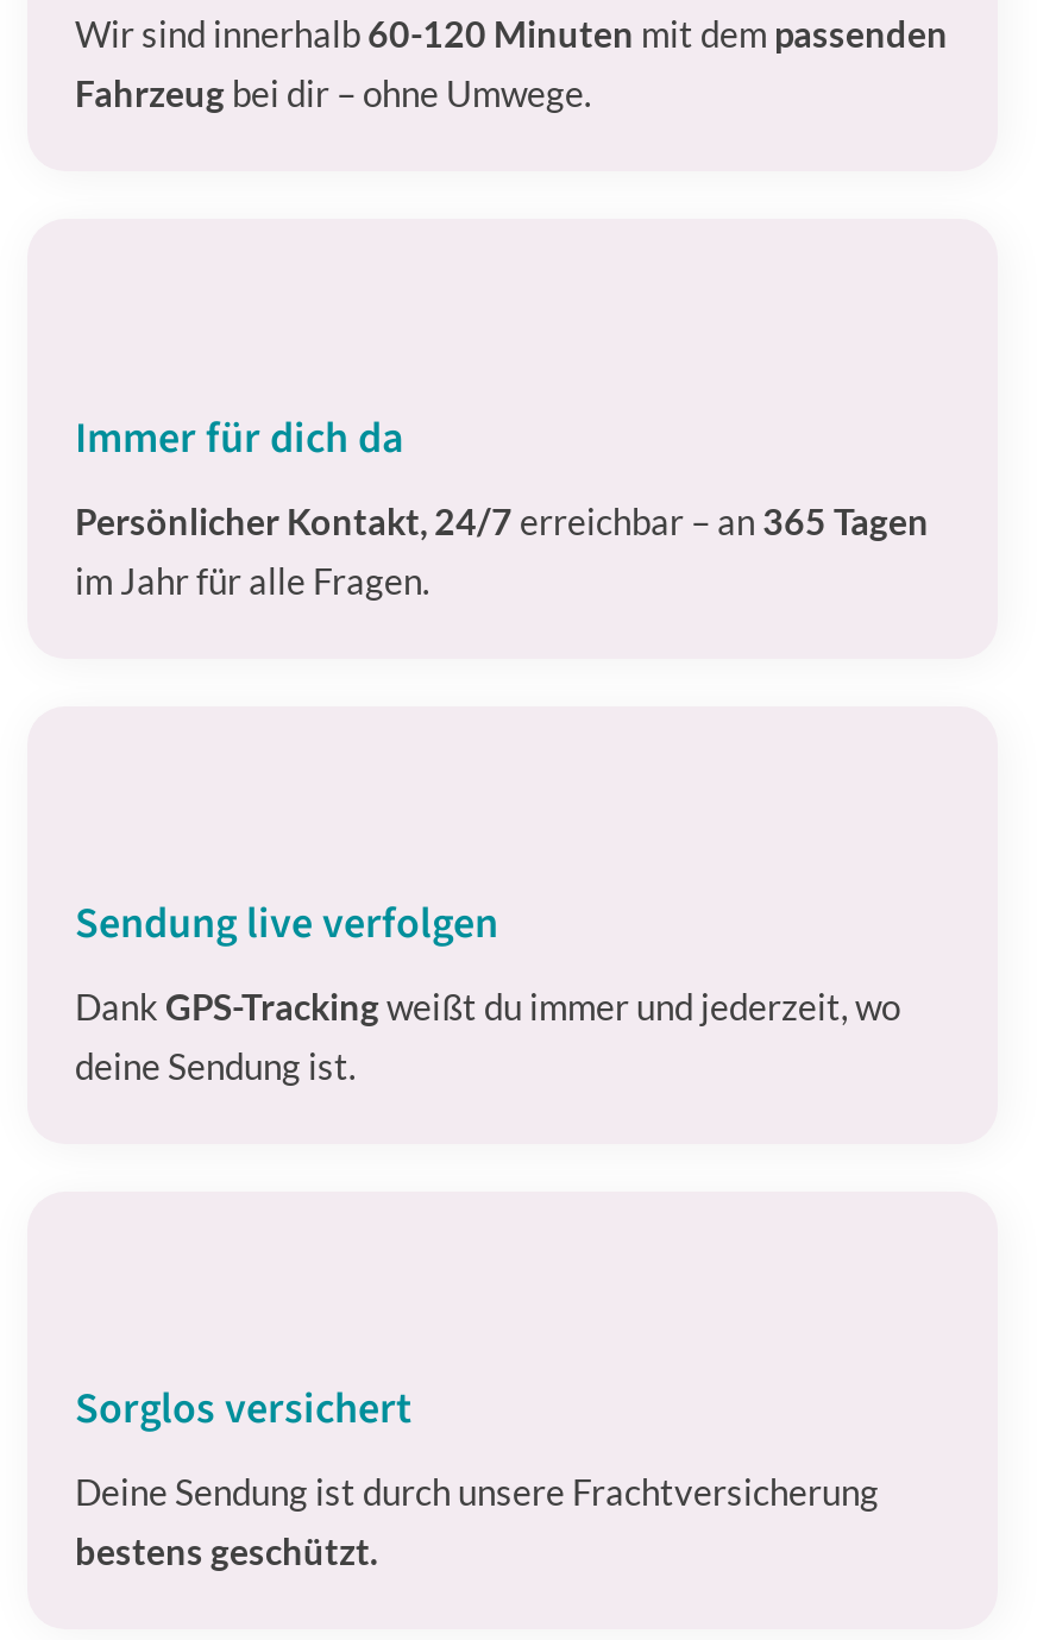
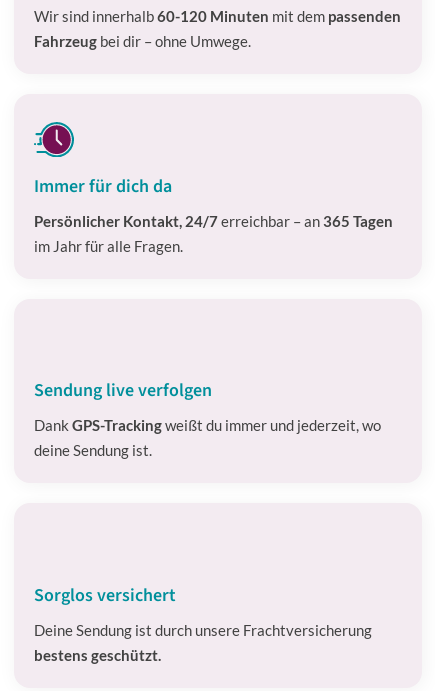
+ [image]
